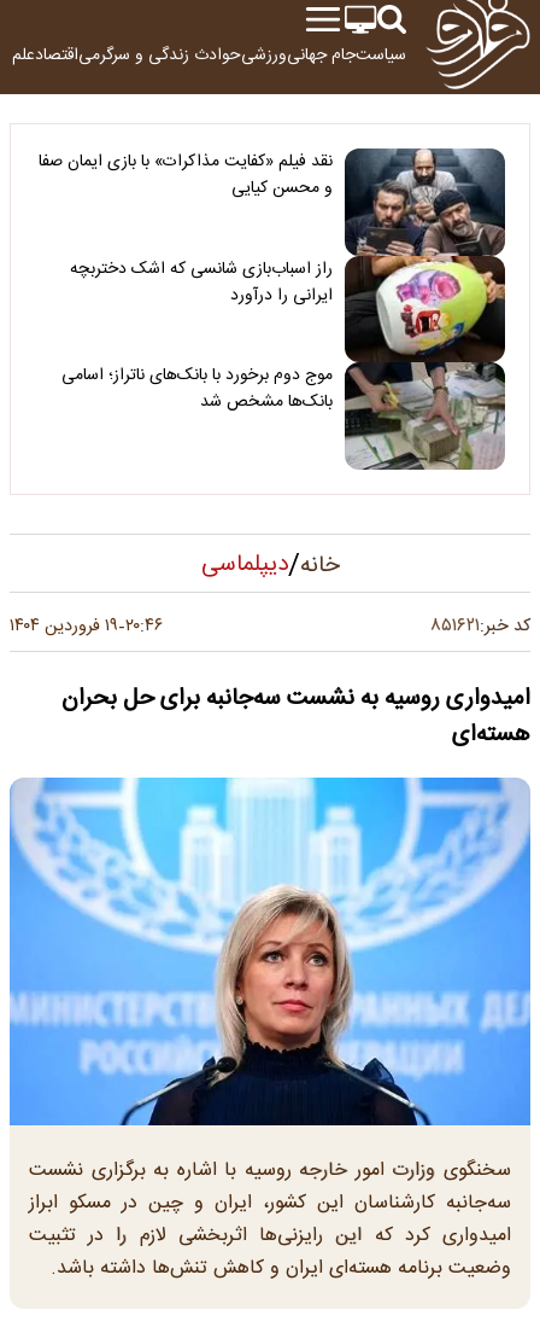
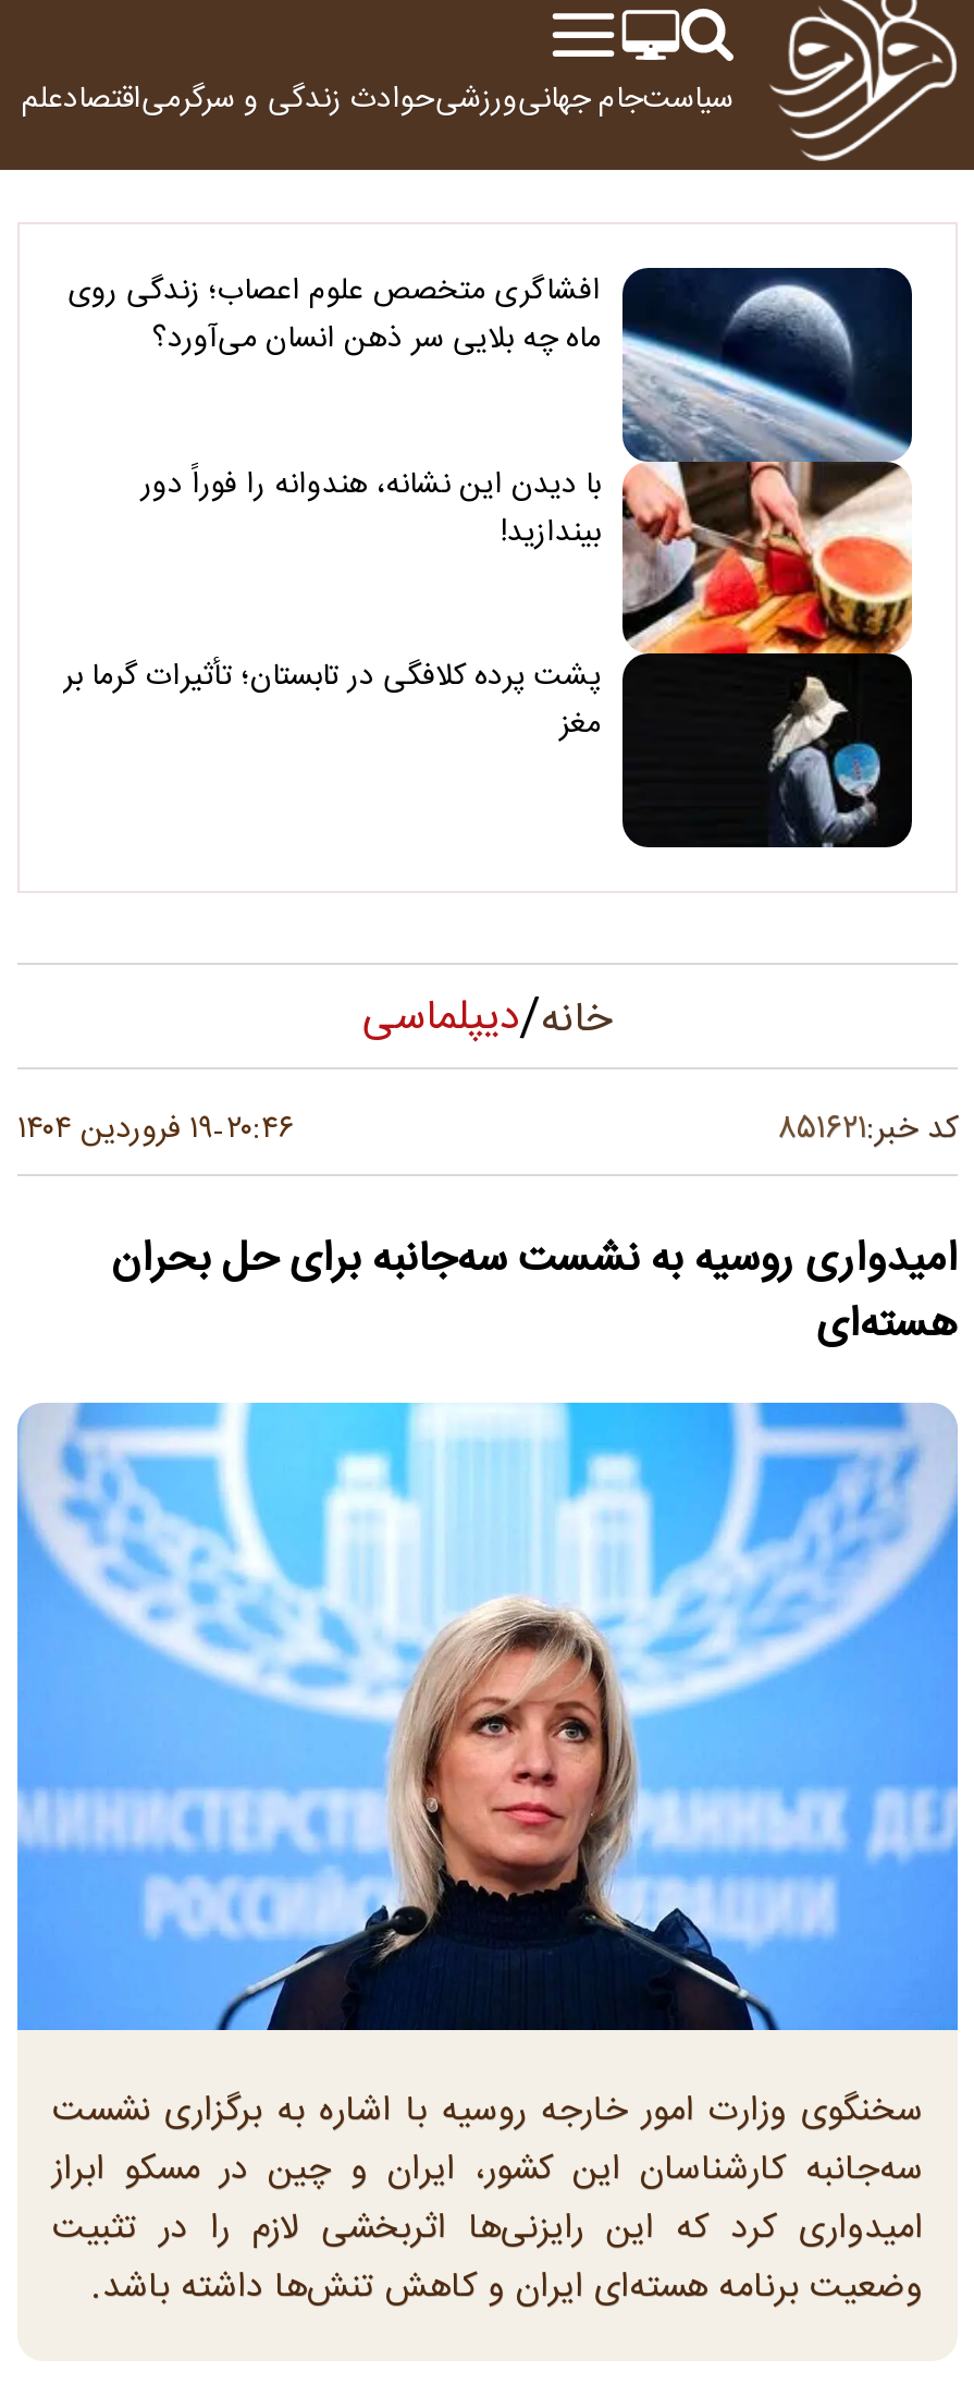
- [image]
- نقد فیلم «کفایت مذاکرات» با بازی ایمان صفا
- و محسن کیایی
+ [image]
+ افشاگری متخصص علوم اعصاب؛ زندگی روی
+ ماه چه بلایی سر ذهن انسان می‌آورد؟

- راز اسباب‌بازی شانسی که اشک دختربچه
- ایرانی را درآورد
+ با دیدن این نشانه، هندوانه را فوراً دور
+ بیندازید!

- موج دوم برخورد با بانک‌های ناتراز؛ اسامی
- بانک‌ها مشخص شد
+ پشت پرده کلافگی در تابستان؛ تأثیرات گرما بر
+ مغز
